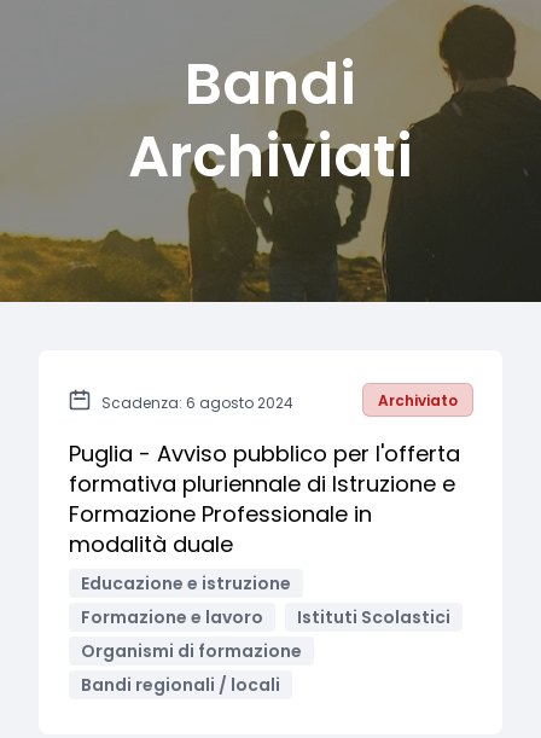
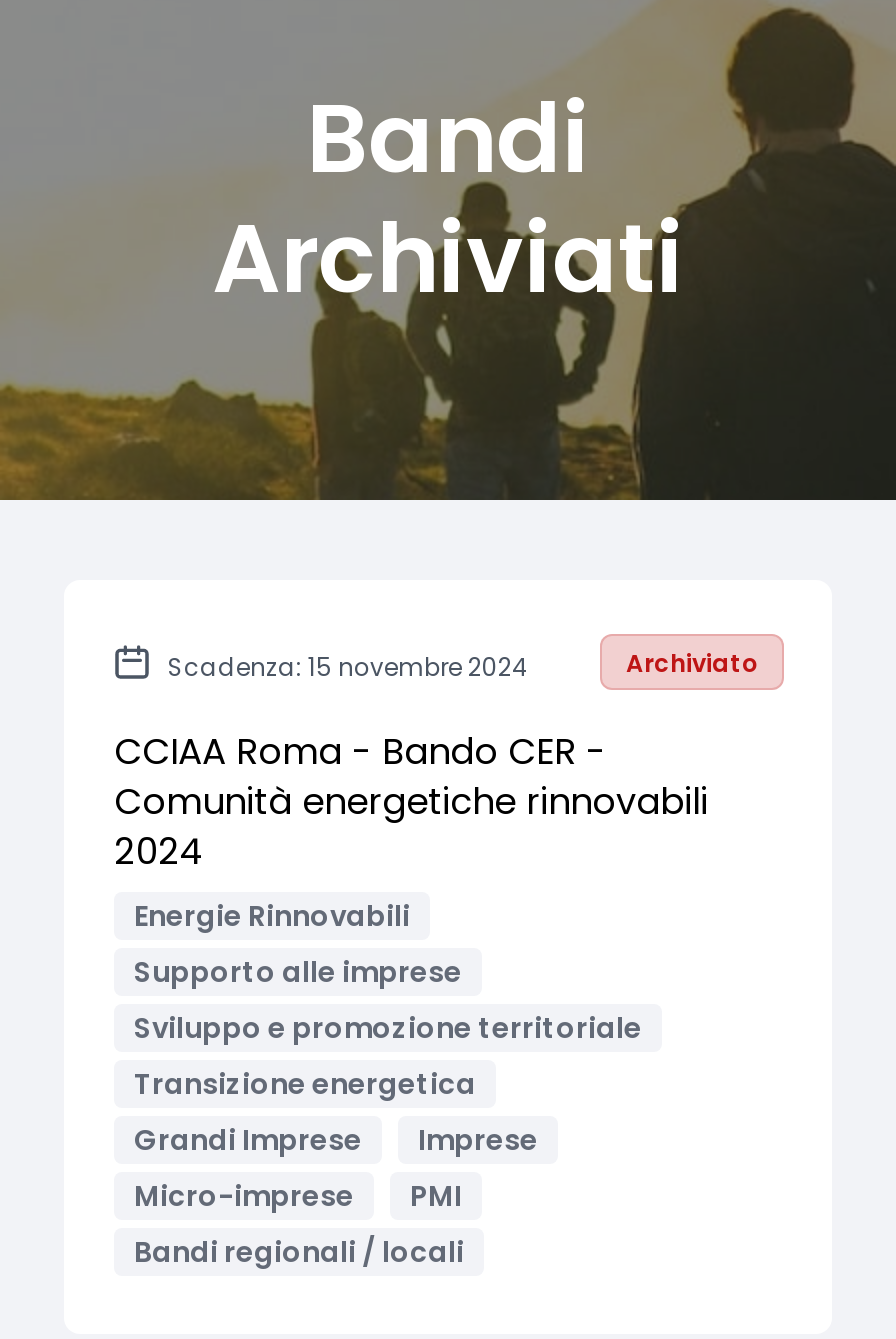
- Scadenza: 6 agosto 2024
+ Scadenza: 15 novembre 2024

- Puglia - Avviso pubblico per l'offerta
- formativa pluriennale di Istruzione e
- Formazione Professionale in
- modalità duale
- Educazione e istruzione
- Formazione e lavoro
- Istituti Scolastici
- Organismi di formazione
+ CCIAA Roma - Bando CER -
+ Comunità energetiche rinnovabili
+ 2024
+ Energie Rinnovabili
+ Supporto alle imprese
+ Sviluppo e promozione territoriale
+ Transizione energetica
+ Grandi Imprese
+ Imprese
+ Micro-imprese
+ PMI
